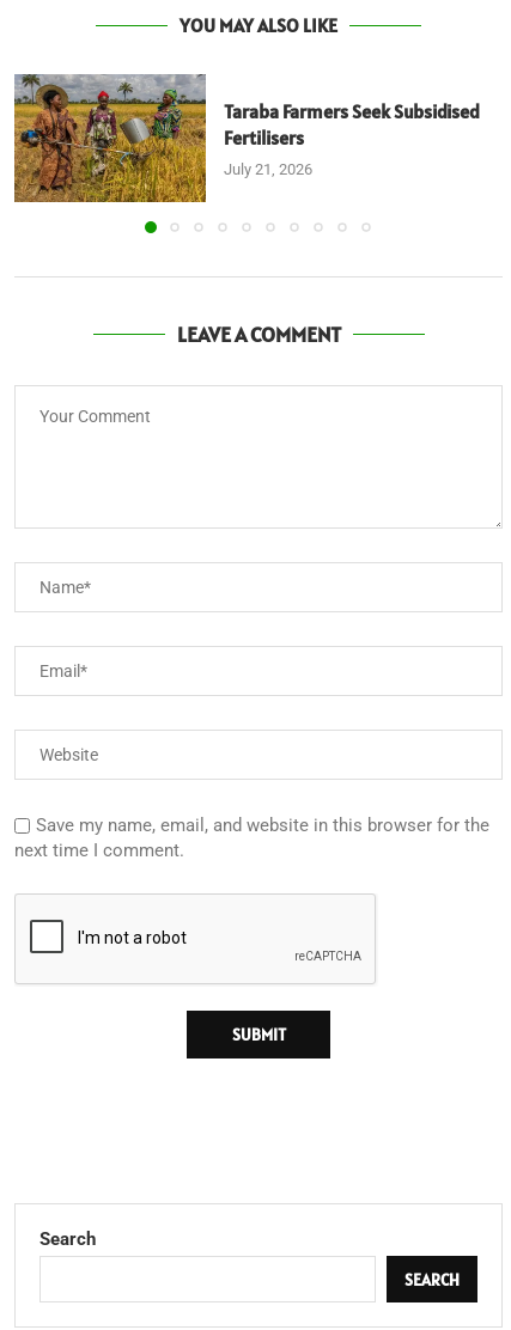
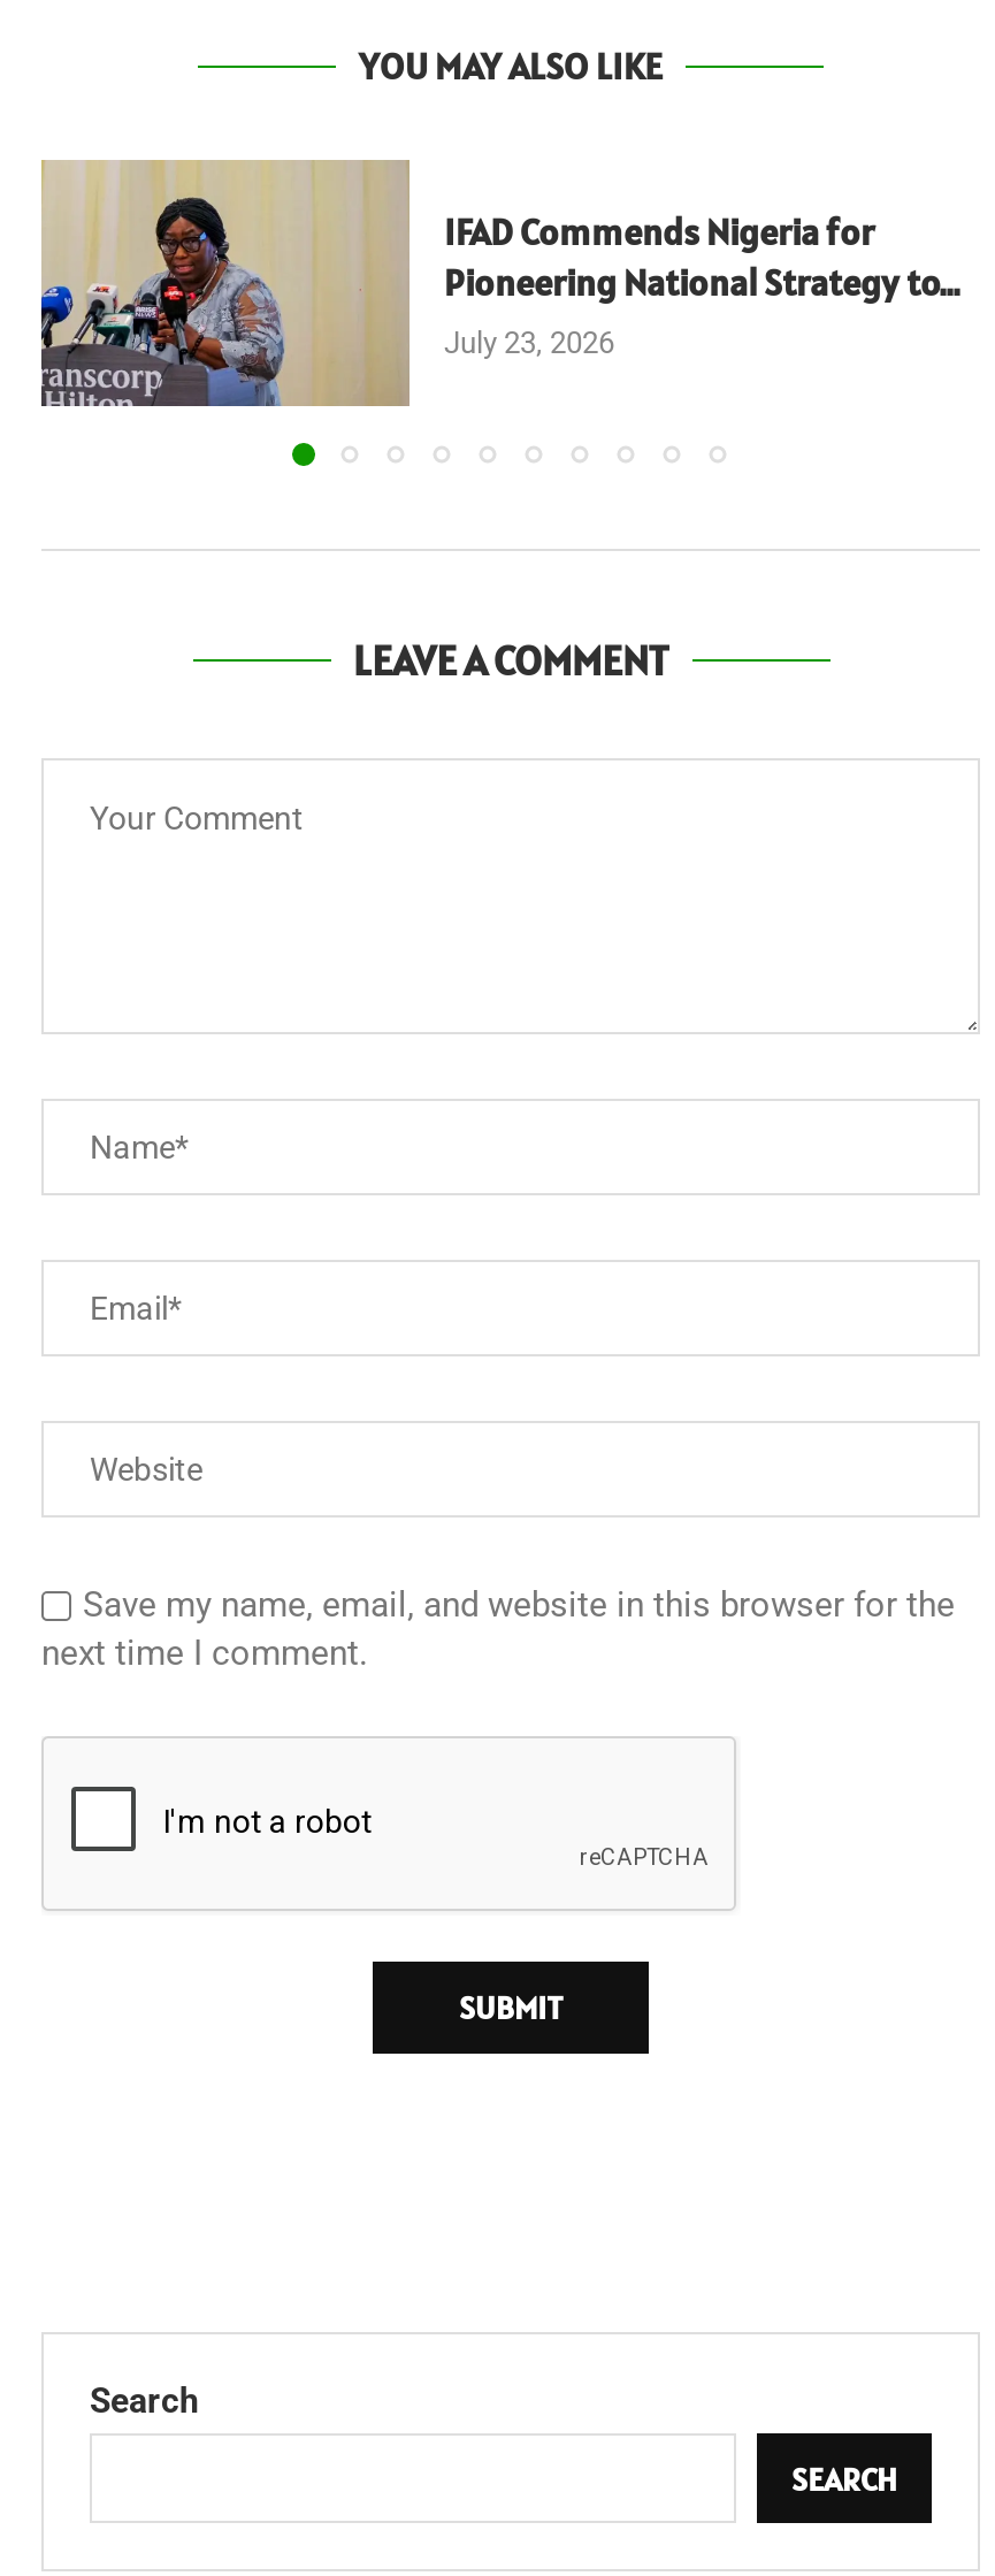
- [image]
- Taraba Farmers Seek Subsidised
- Fertilisers
- July 21, 2026
+ [image]
+ IFAD Commends Nigeria for
+ Pioneering National Strategy to...
+ July 23, 2026
